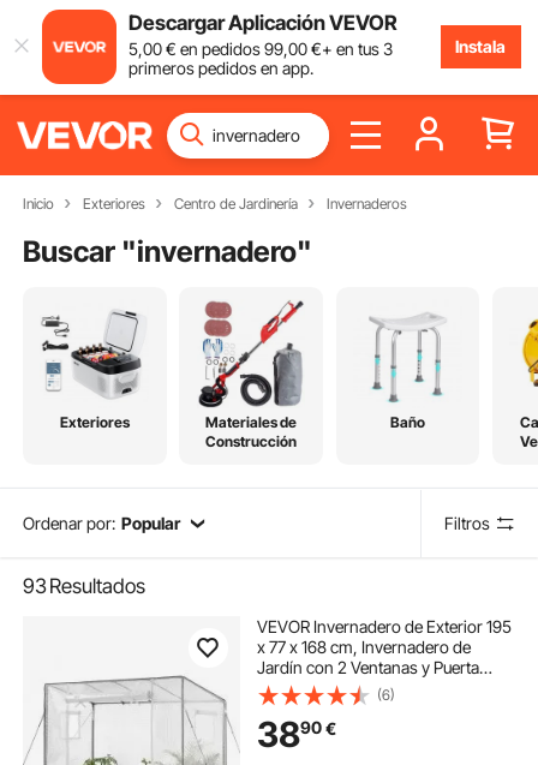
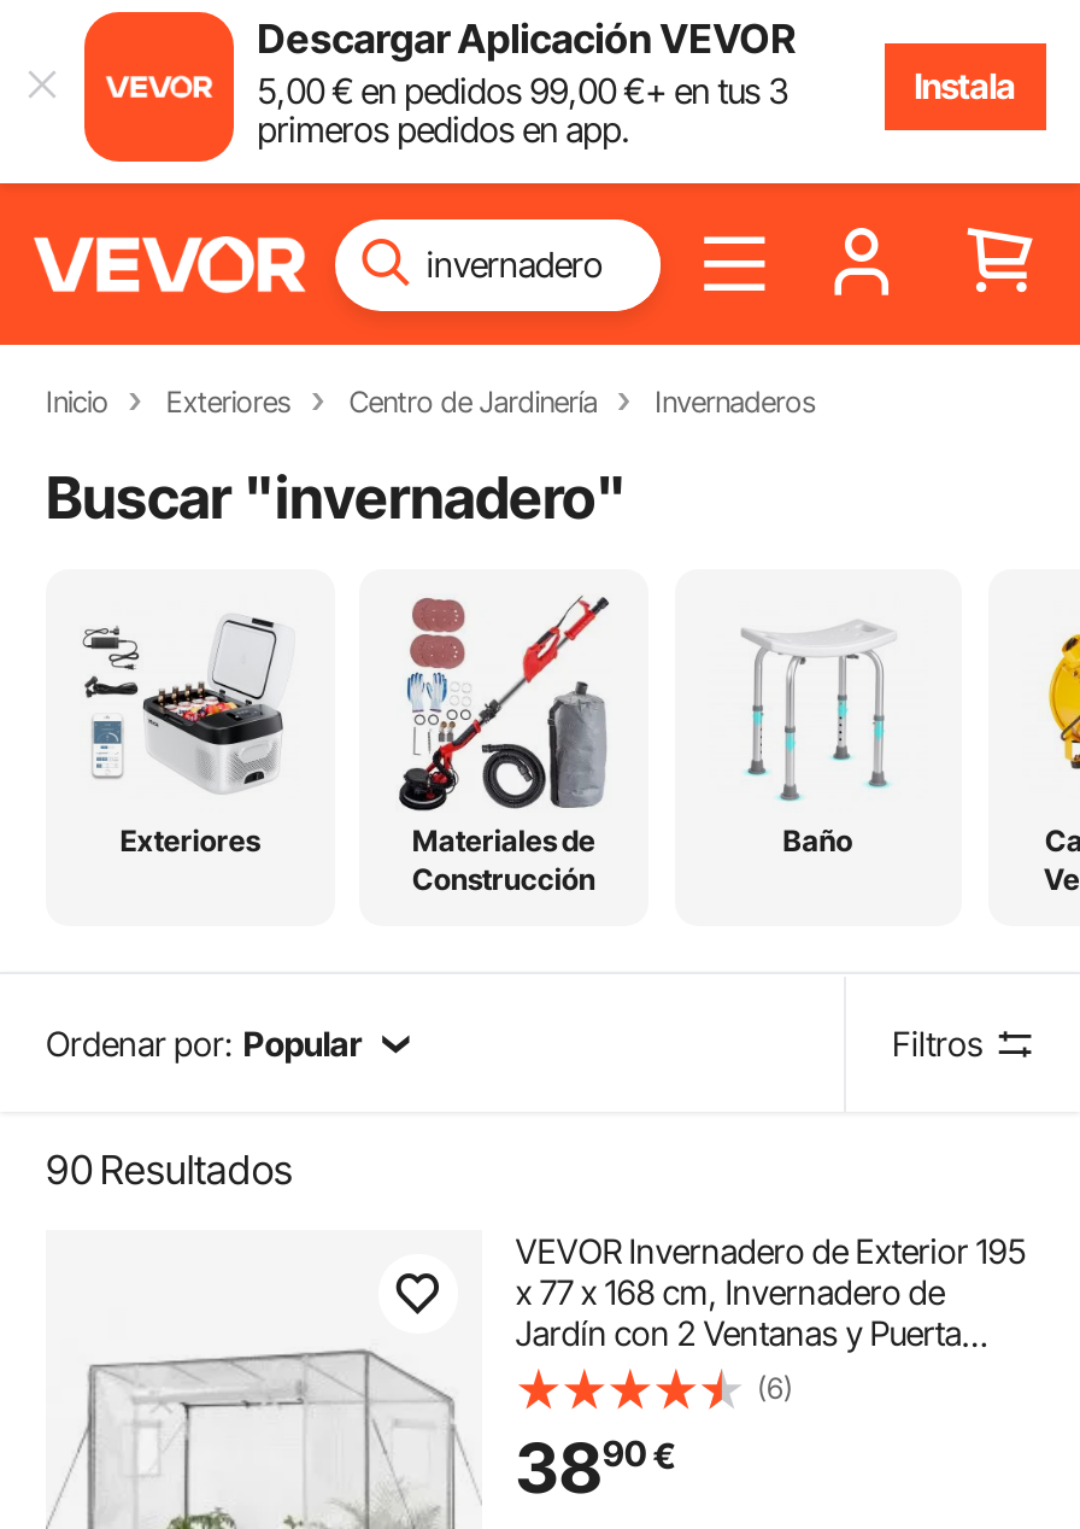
- 93 Resultados
+ 90 Resultados
